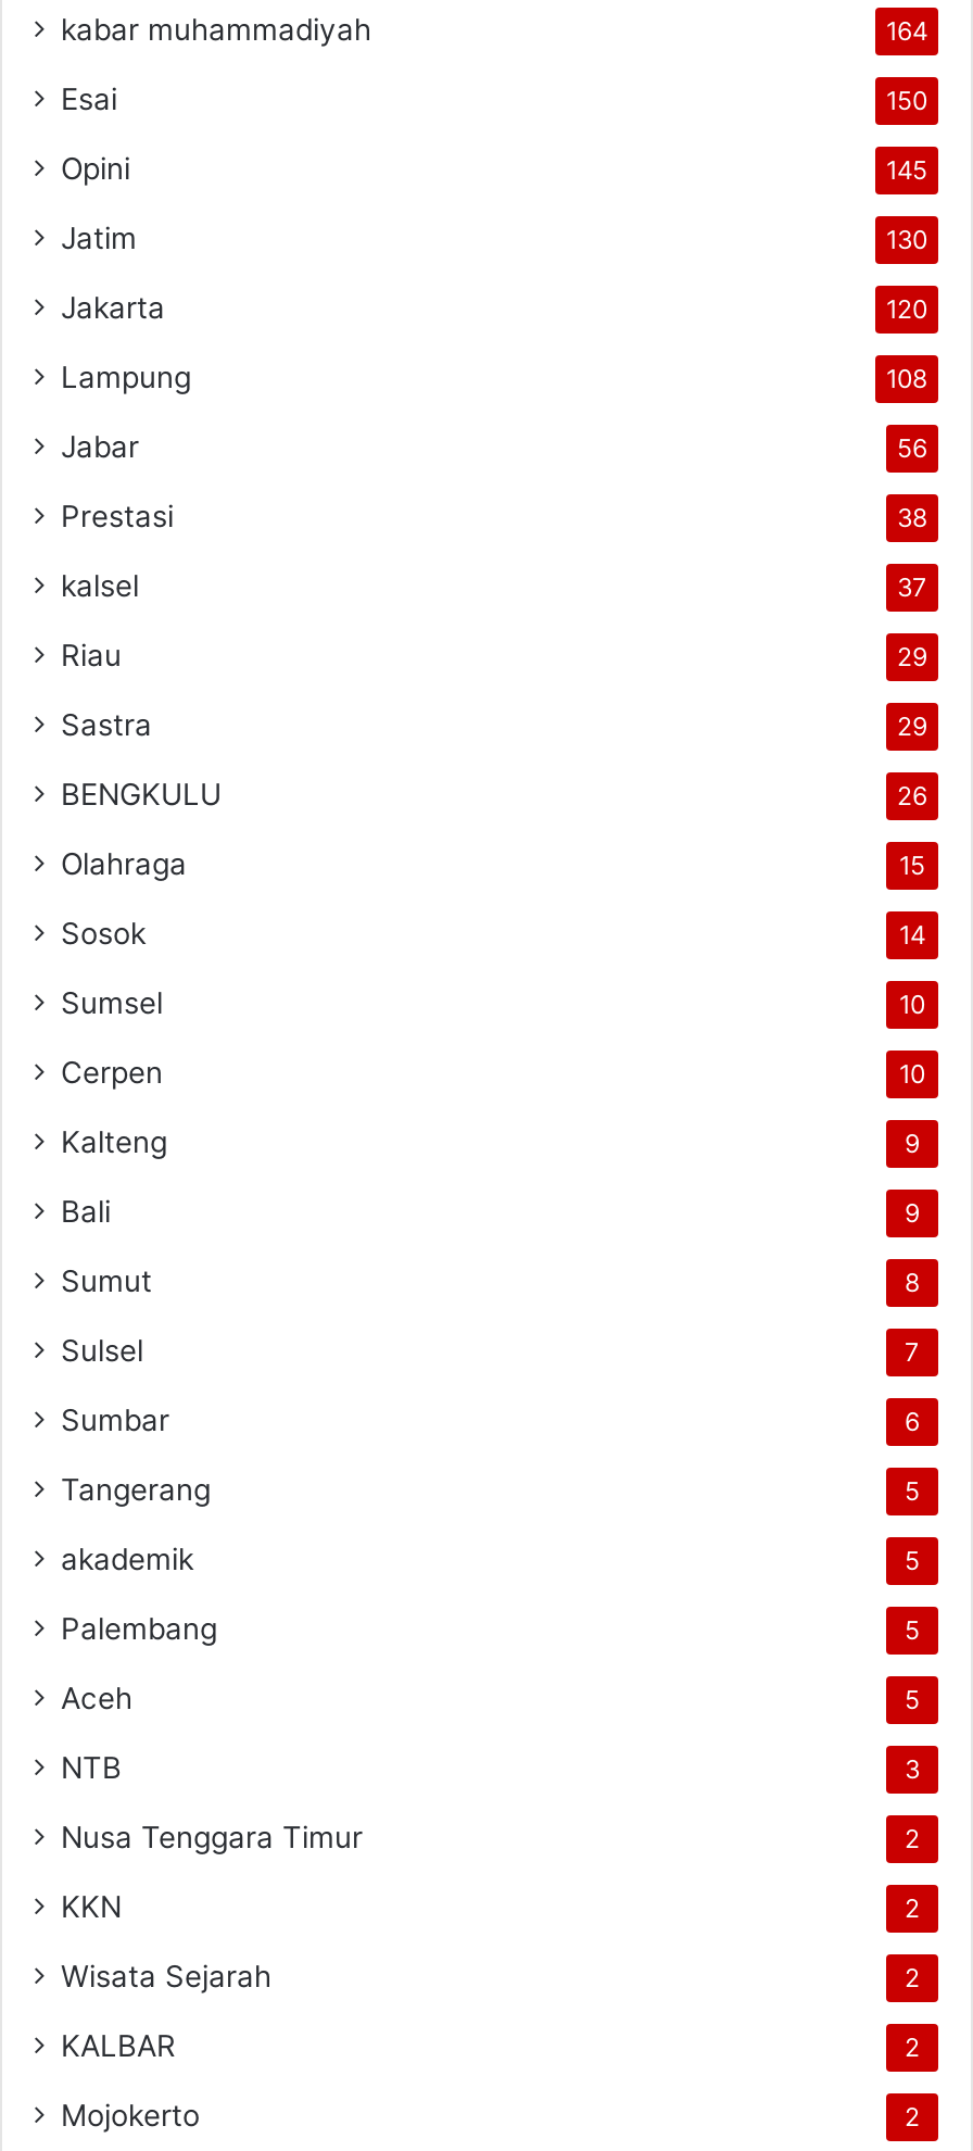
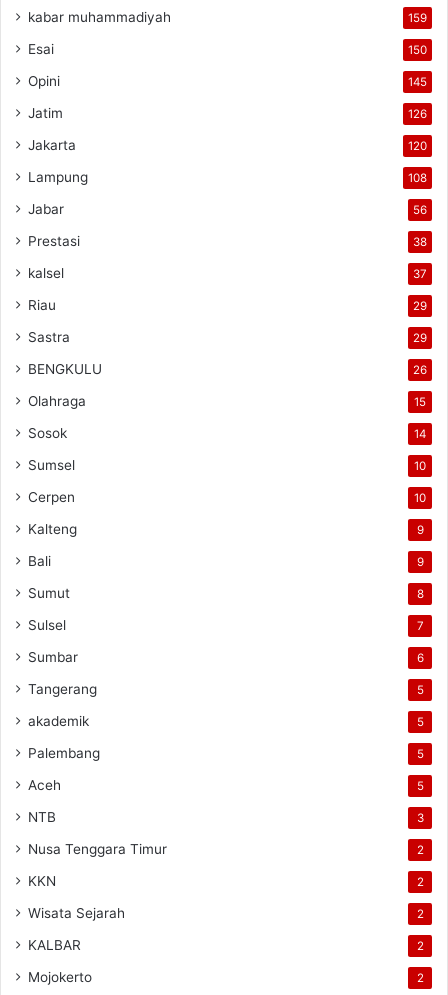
- 164
+ 159

- 130
+ 126
